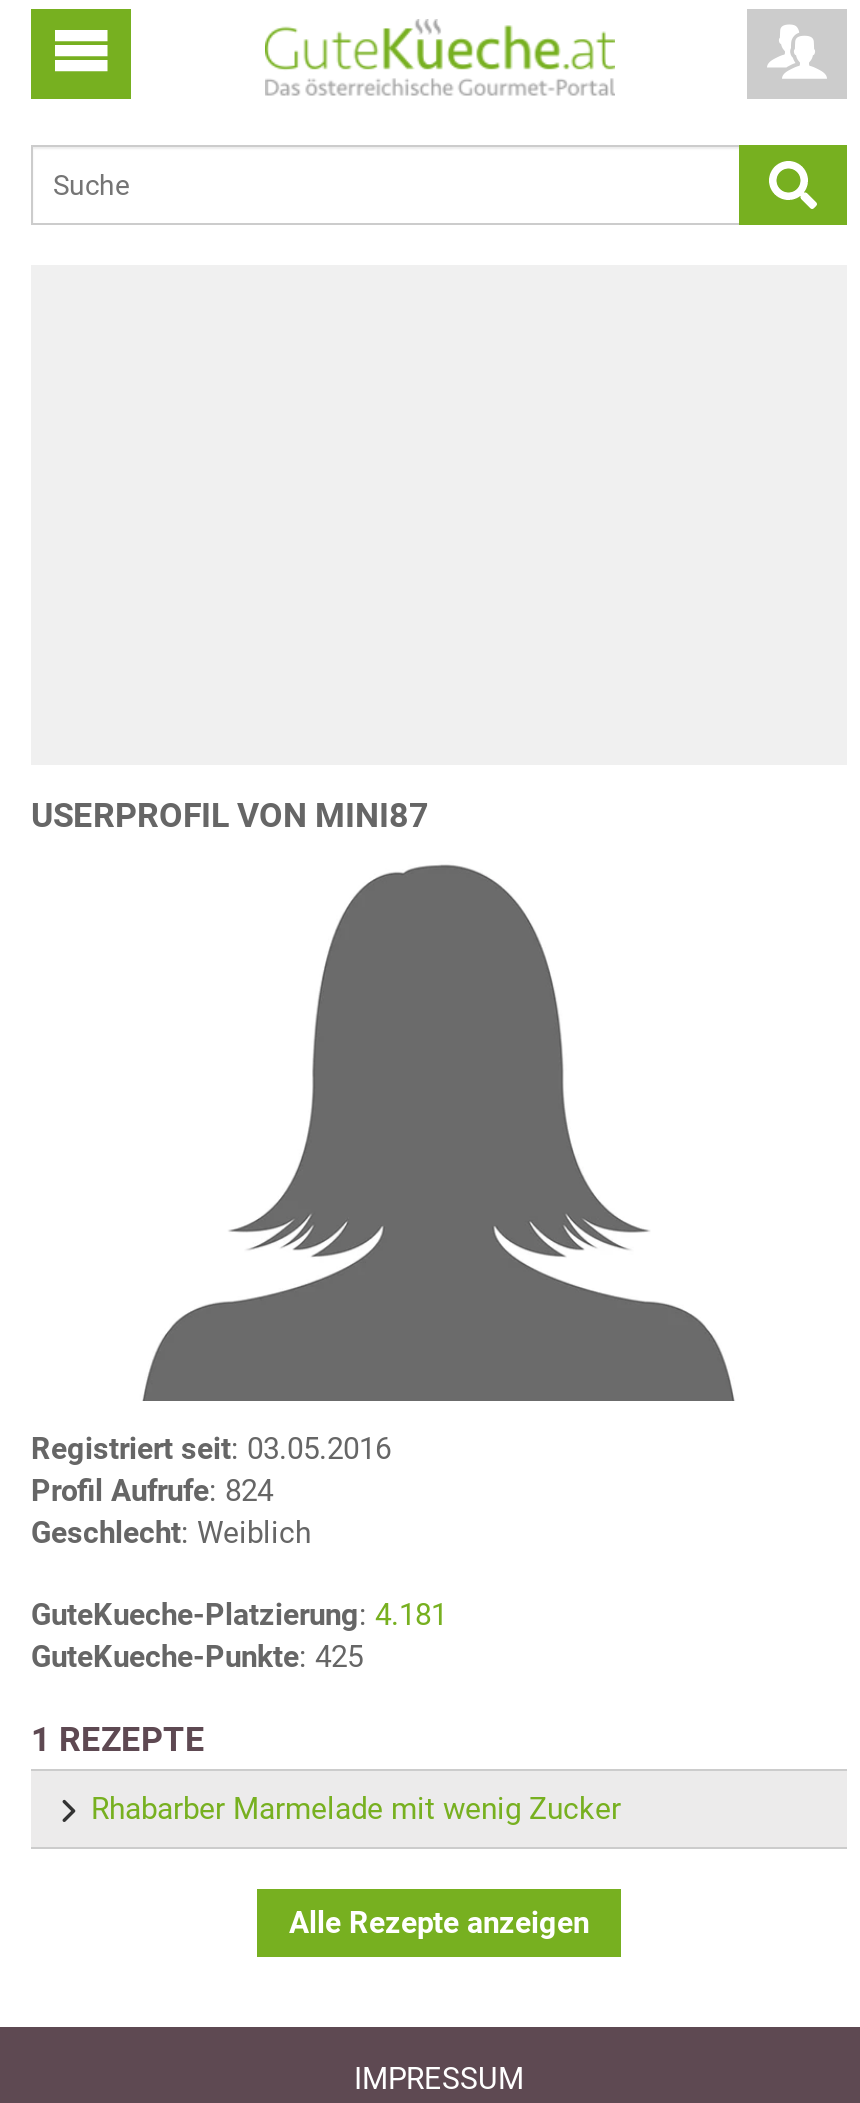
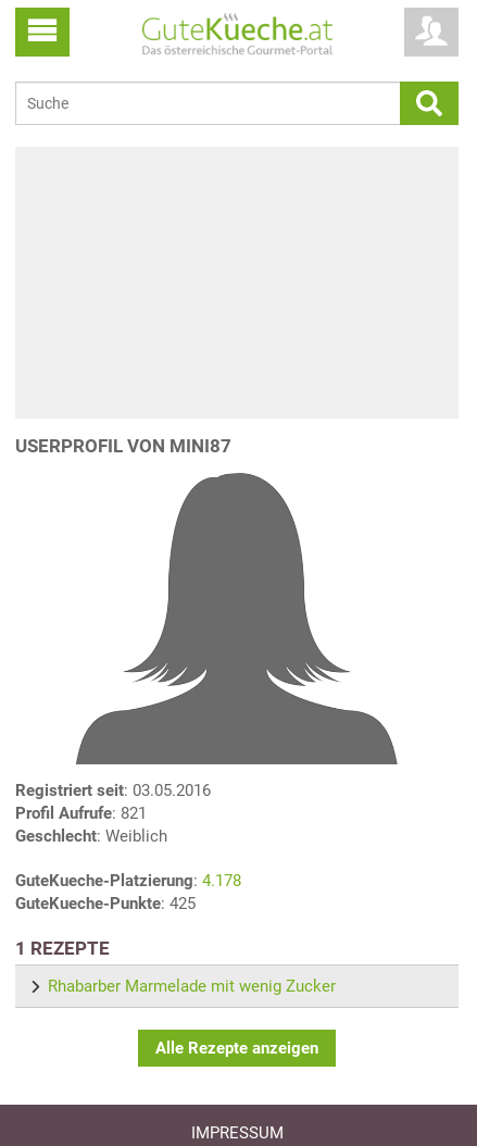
- Profil Aufrufe: 824
+ Profil Aufrufe: 821

- GuteKueche-Platzierung: 4.181
+ GuteKueche-Platzierung: 4.178
